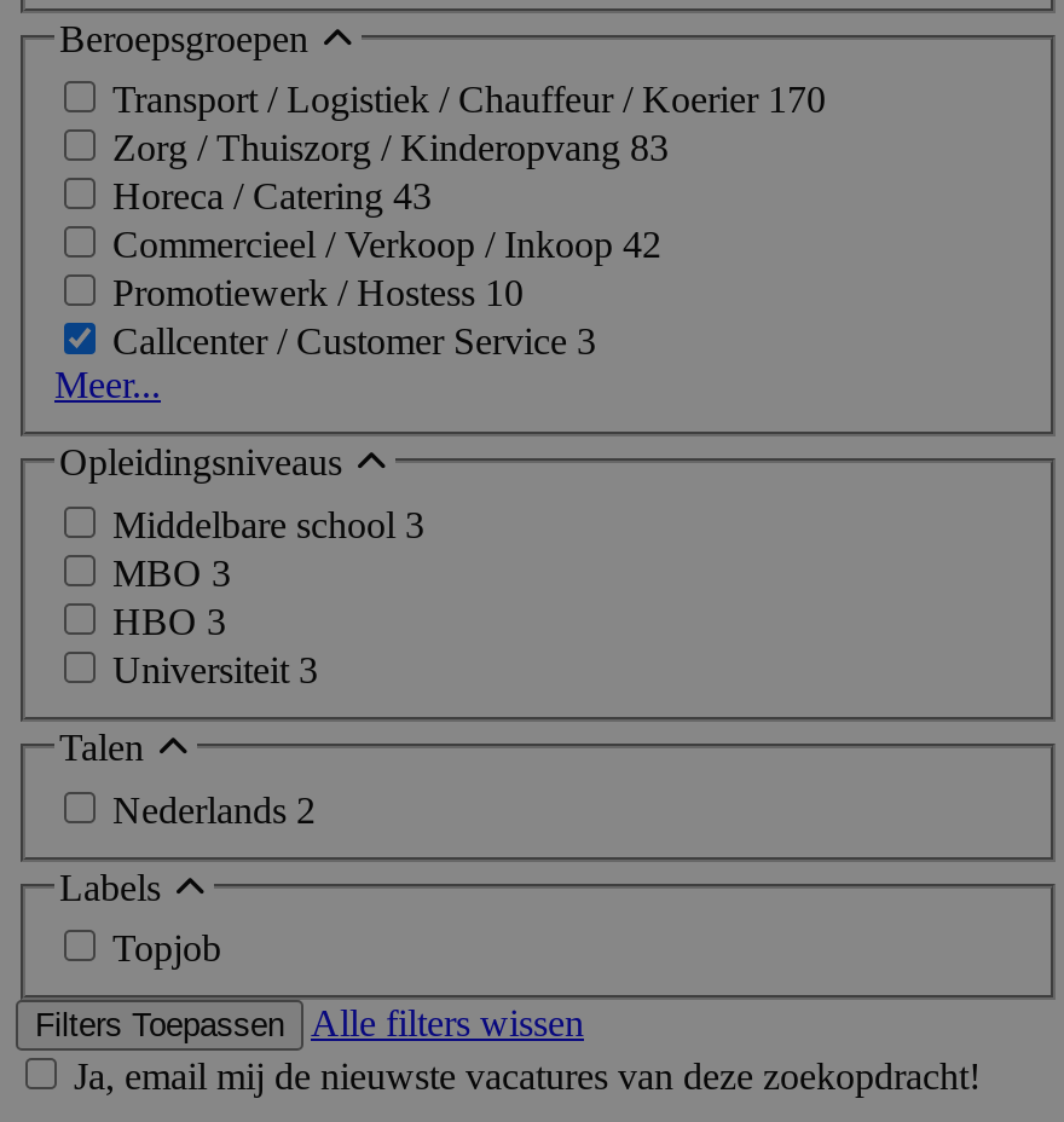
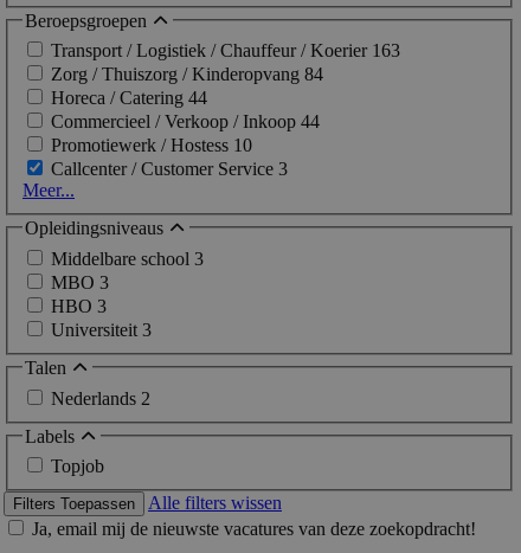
- Transport / Logistiek / Chauffeur / Koerier 170
+ Transport / Logistiek / Chauffeur / Koerier 163

- Zorg / Thuiszorg / Kinderopvang 83
+ Zorg / Thuiszorg / Kinderopvang 84

- Horeca / Catering 43
+ Horeca / Catering 44

- Commercieel / Verkoop / Inkoop 42
+ Commercieel / Verkoop / Inkoop 44
